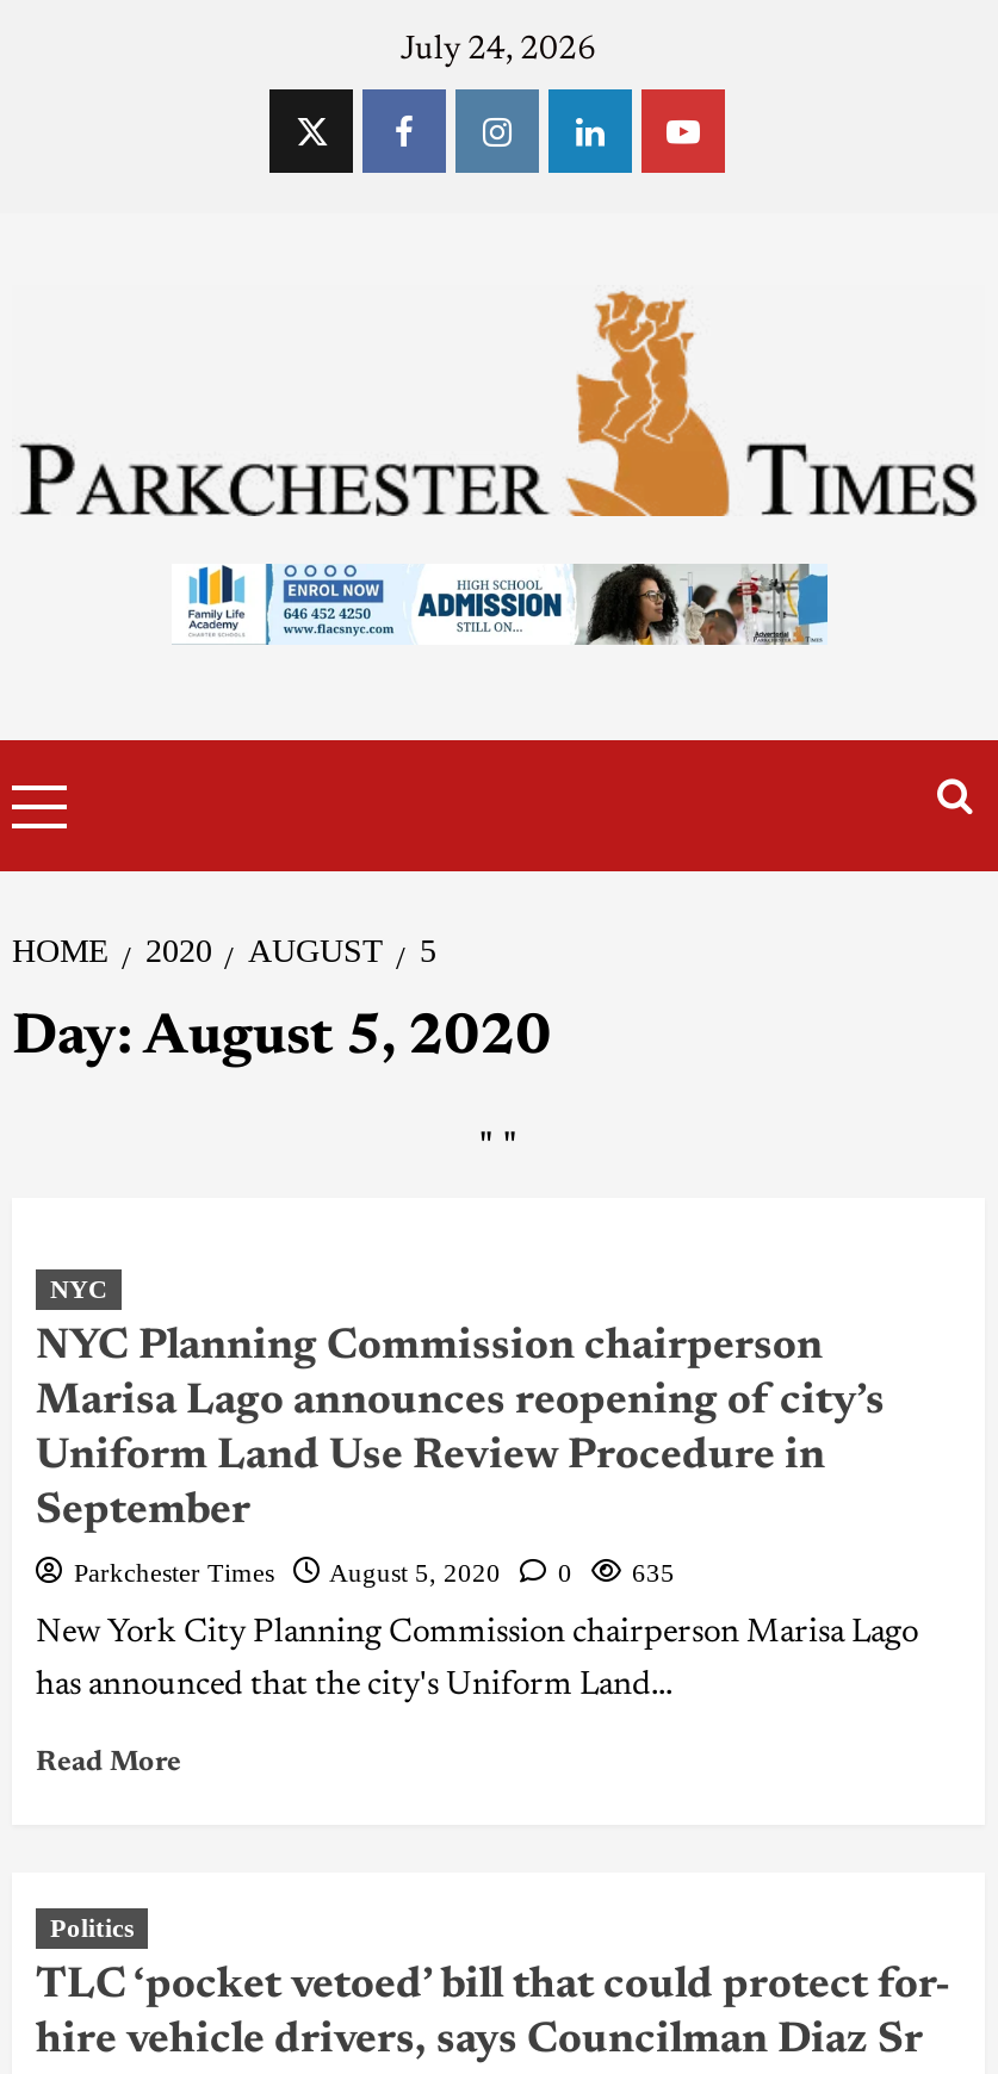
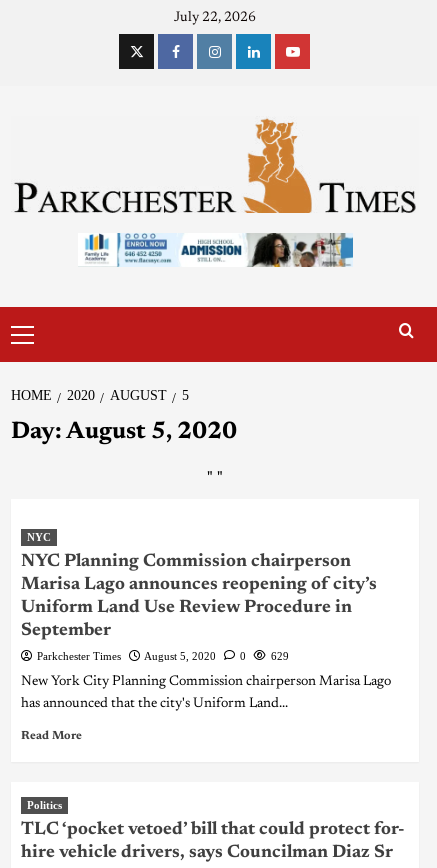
- July 24, 2026
+ July 22, 2026

- 635
+ 629
